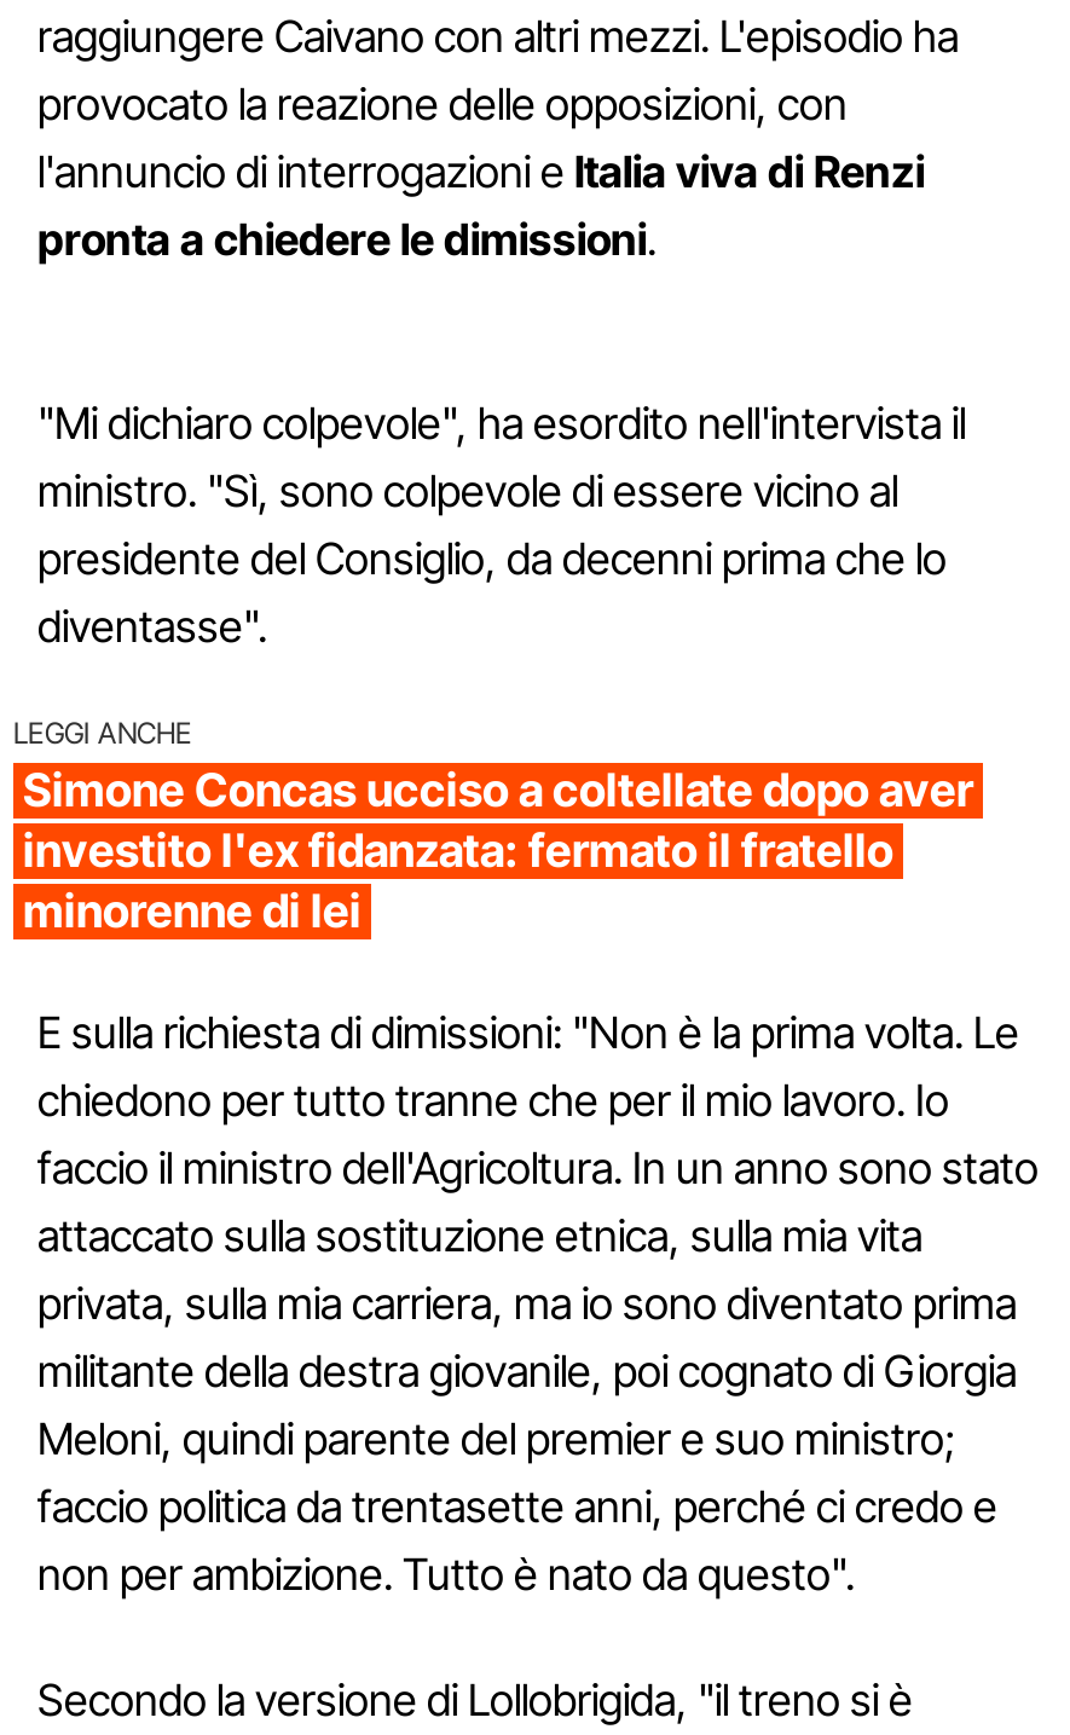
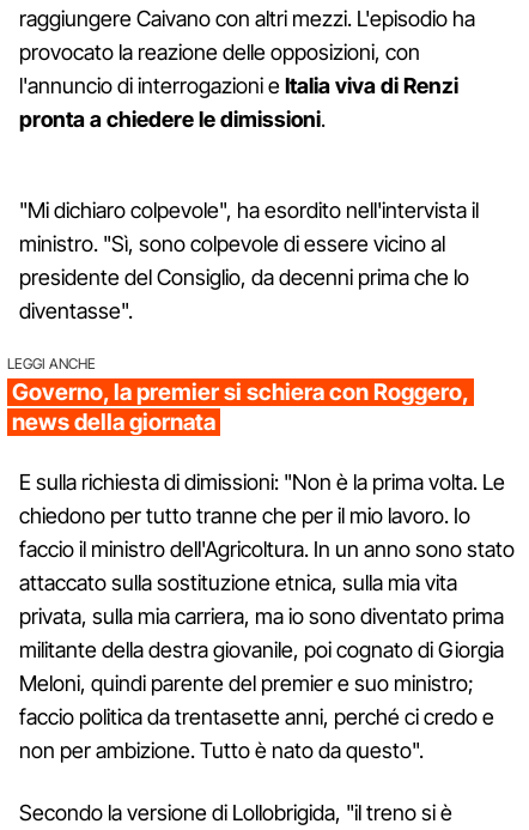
- Simone Concas ucciso a coltellate dopo aver
- investito l'ex fidanzata: fermato il fratello
- minorenne di lei
+ Governo, la premier si schiera con Roggero,
+ news della giornata
